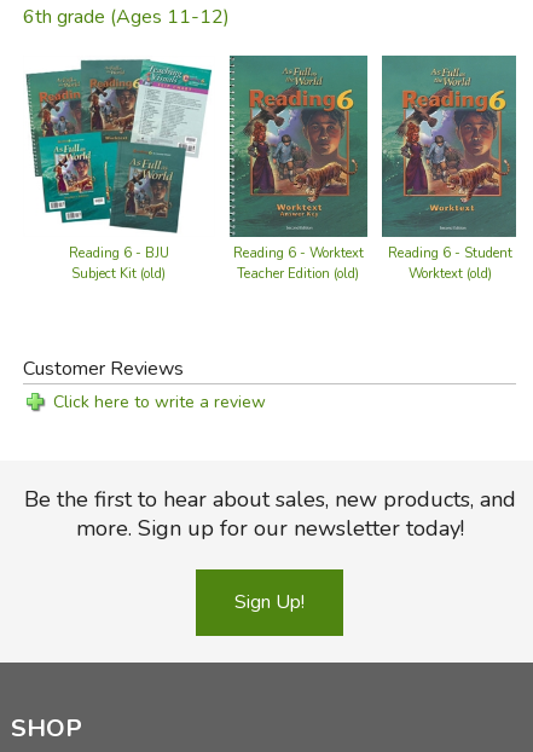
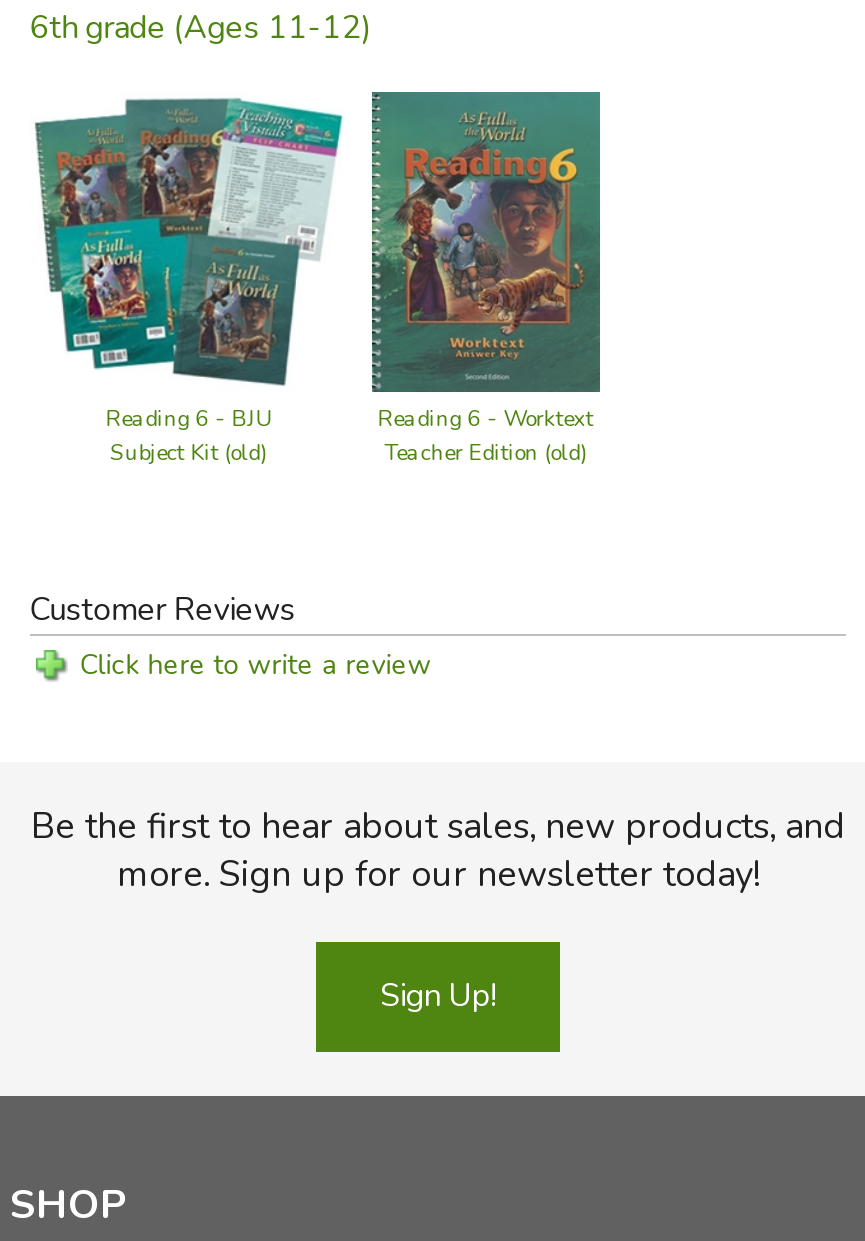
- [image]
- Reading 6 - Student
- Worktext (old)
